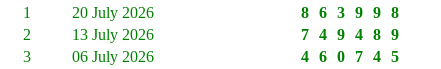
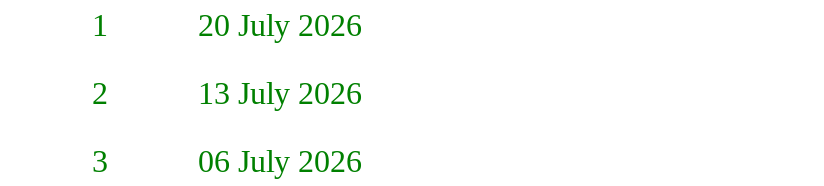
- 863998

- 749489

- 460745
